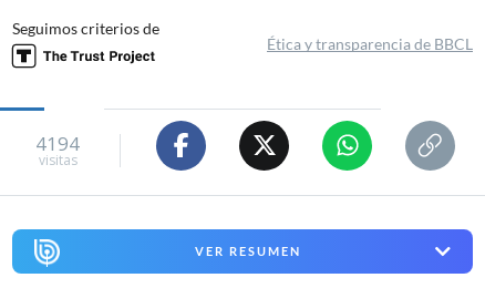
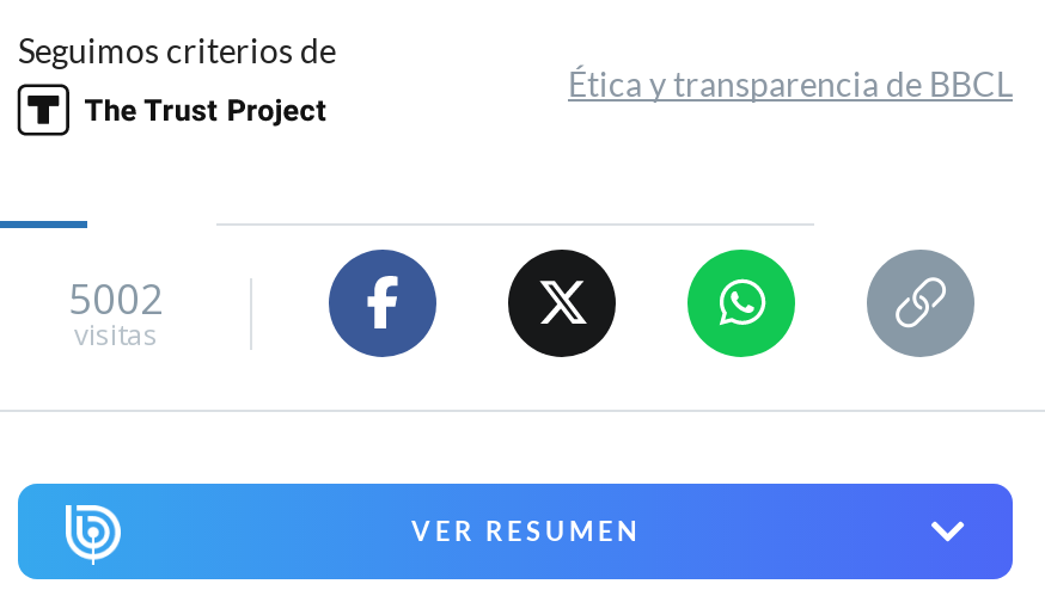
- 4194
+ 5002
